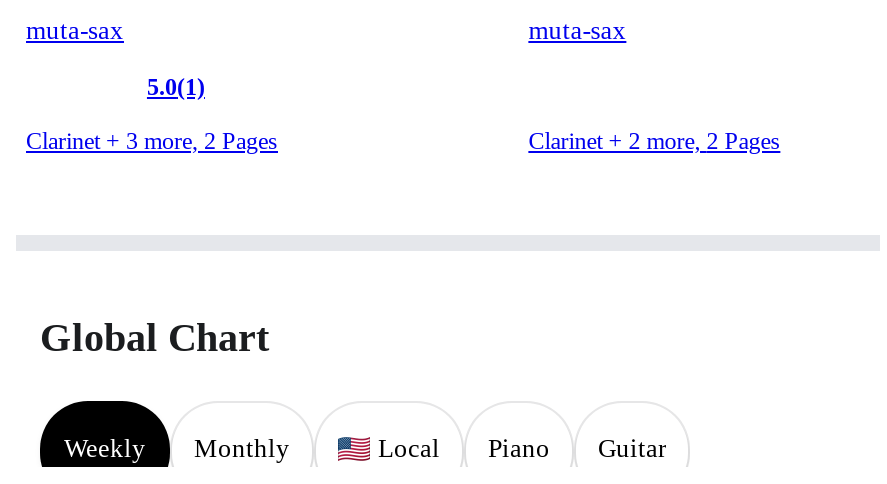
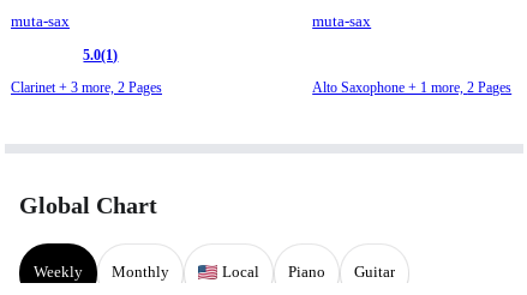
- Clarinet + 2 more, 2 Pages
+ Alto Saxophone + 1 more, 2 Pages
